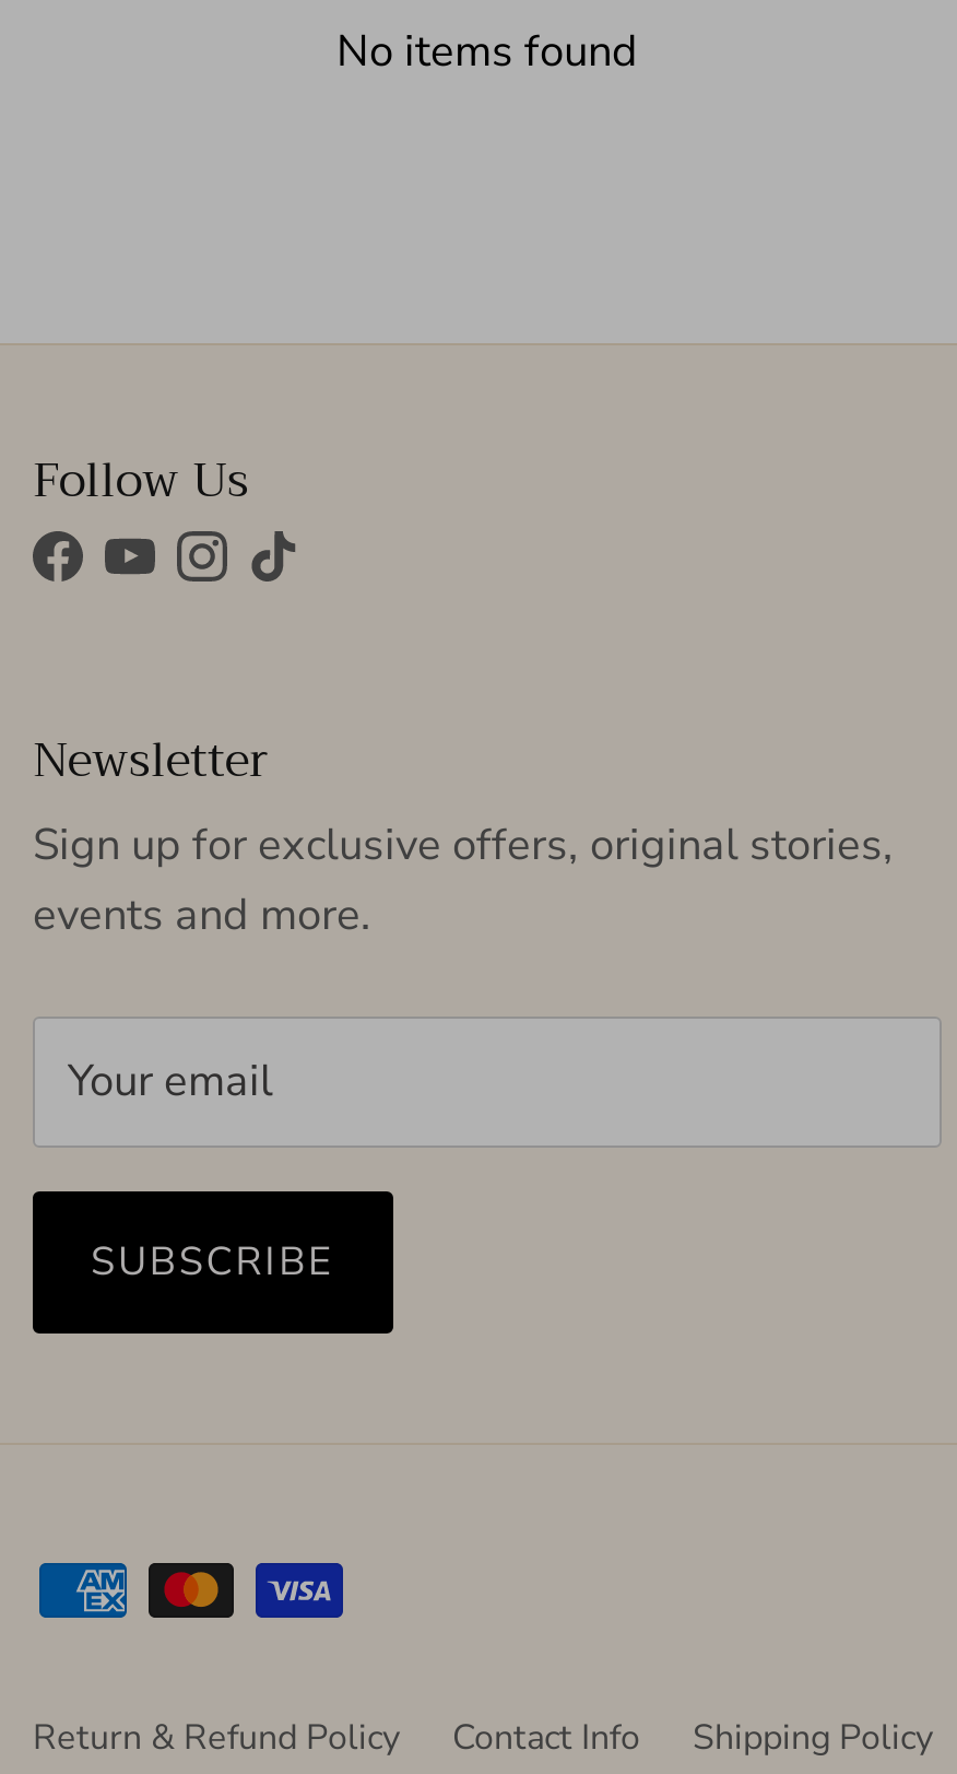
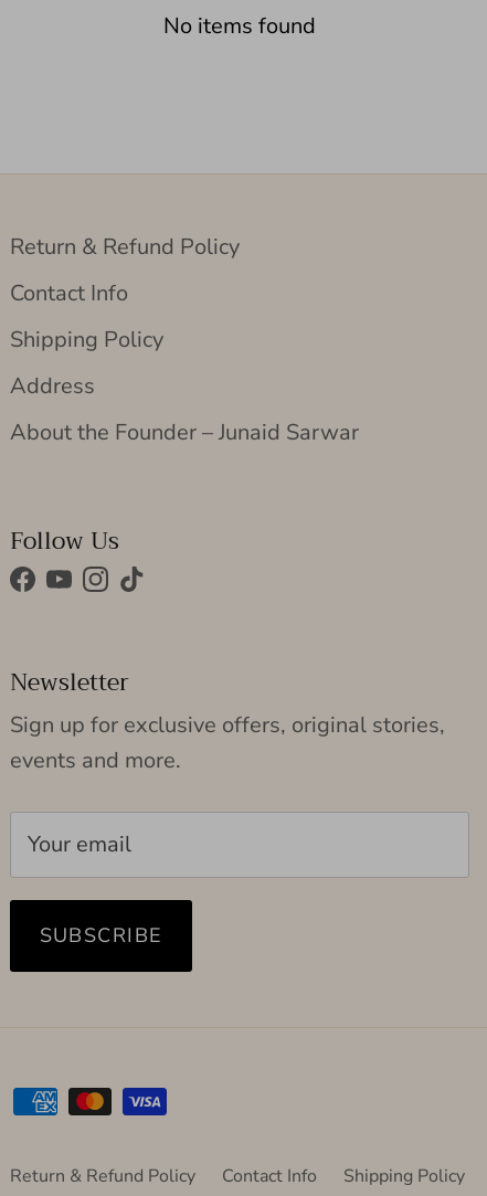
+ Return & Refund Policy
+ Contact Info
+ Shipping Policy
+ Address
+ About the Founder – Junaid Sarwar
